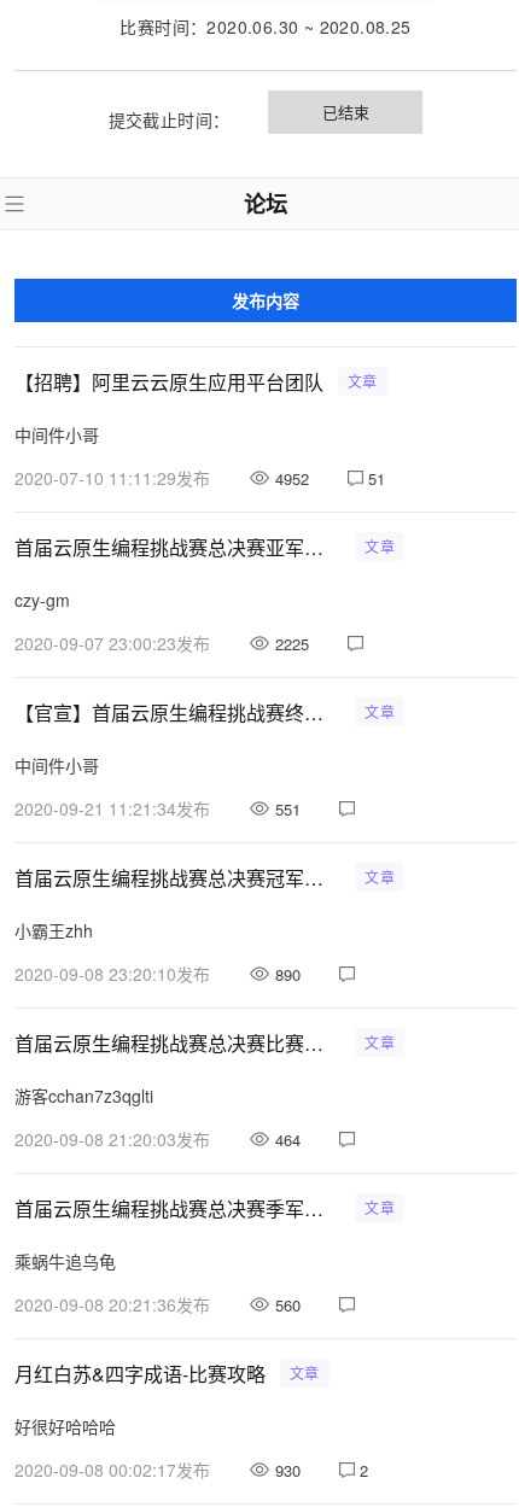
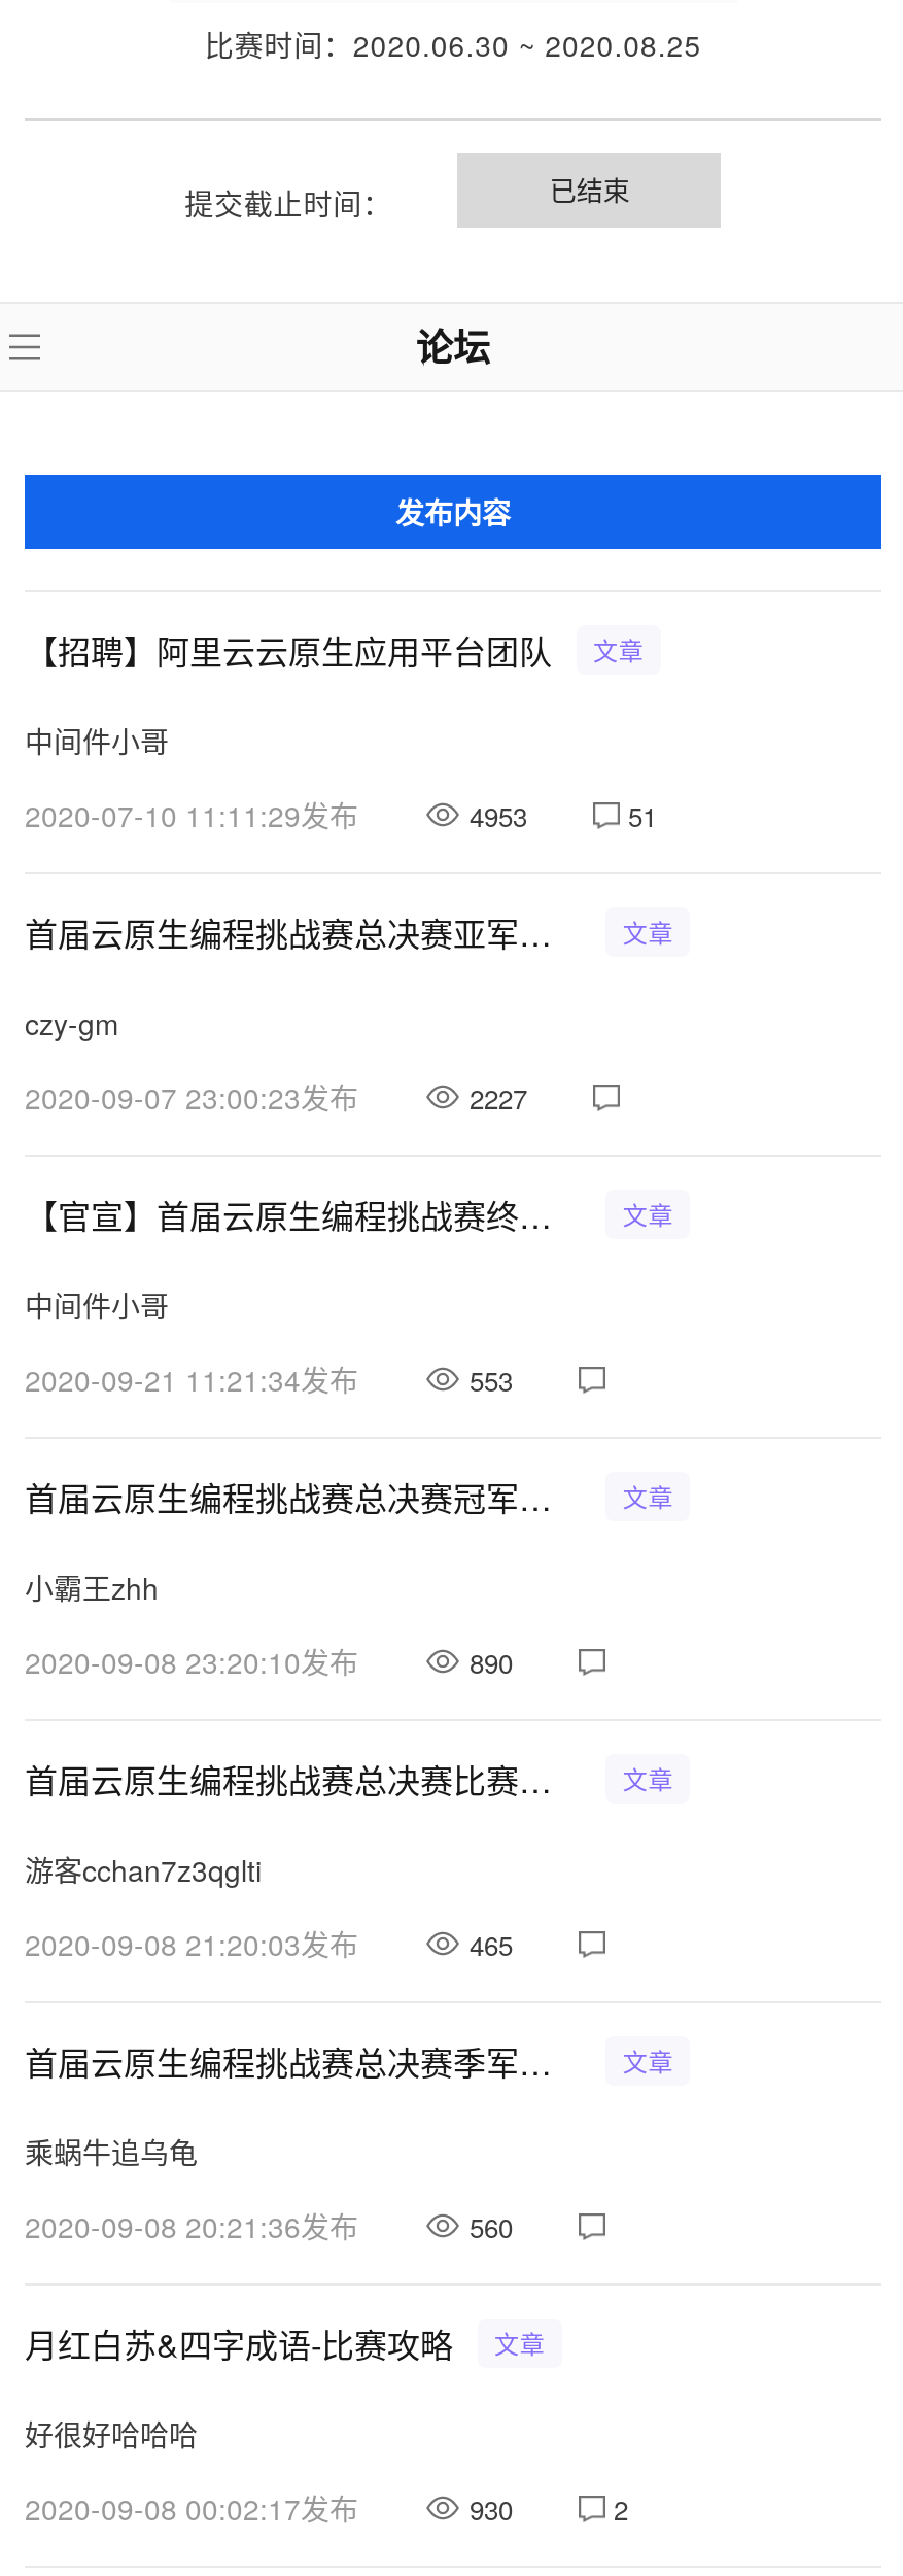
- 4952
+ 4953

- 2225
+ 2227

- 551
+ 553

- 464
+ 465
